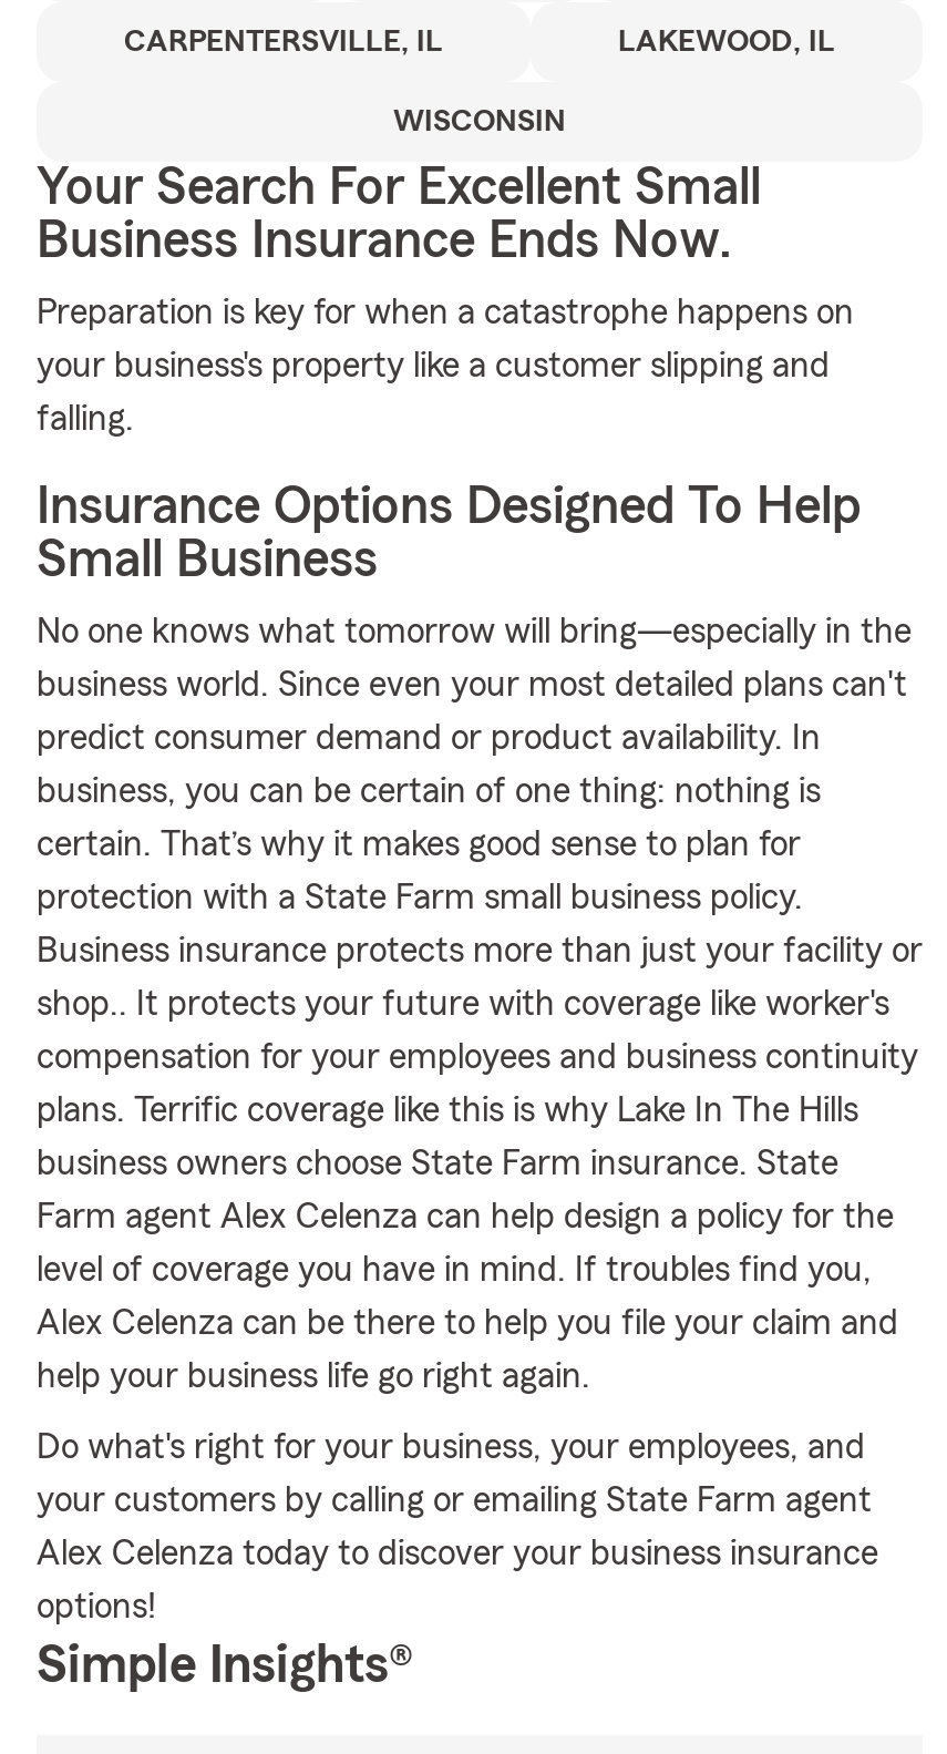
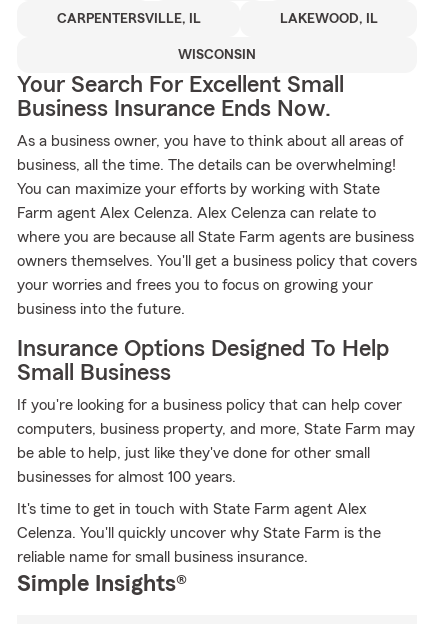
- Preparation is key for when a catastrophe happens on
- your business's property like a customer slipping and
- falling.
+ As a business owner, you have to think about all areas of
+ business, all the time. The details can be overwhelming!
+ You can maximize your efforts by working with State
+ Farm agent Alex Celenza. Alex Celenza can relate to
+ where you are because all State Farm agents are business
+ owners themselves. You'll get a business policy that covers
+ your worries and frees you to focus on growing your
+ business into the future.

moved down: Insurance Options Designed To Help | Small Business

- No one knows what tomorrow will bring—especially in the
- business world. Since even your most detailed plans can't
- predict consumer demand or product availability. In
- business, you can be certain of one thing: nothing is
- certain. That’s why it makes good sense to plan for
- protection with a State Farm small business policy.
- Business insurance protects more than just your facility or
- shop.. It protects your future with coverage like worker's
- compensation for your employees and business continuity
- plans. Terrific coverage like this is why Lake In The Hills
- business owners choose State Farm insurance. State
- Farm agent Alex Celenza can help design a policy for the
- level of coverage you have in mind. If troubles find you,
- Alex Celenza can be there to help you file your claim and
- help your business life go right again.
- Do what's right for your business, your employees, and
- your customers by calling or emailing State Farm agent
- Alex Celenza today to discover your business insurance
- options!
+ If you're looking for a business policy that can help cover
+ computers, business property, and more, State Farm may
+ be able to help, just like they've done for other small
+ businesses for almost 100 years.
+ It's time to get in touch with State Farm agent Alex
+ Celenza. You'll quickly uncover why State Farm is the
+ reliable name for small business insurance.
